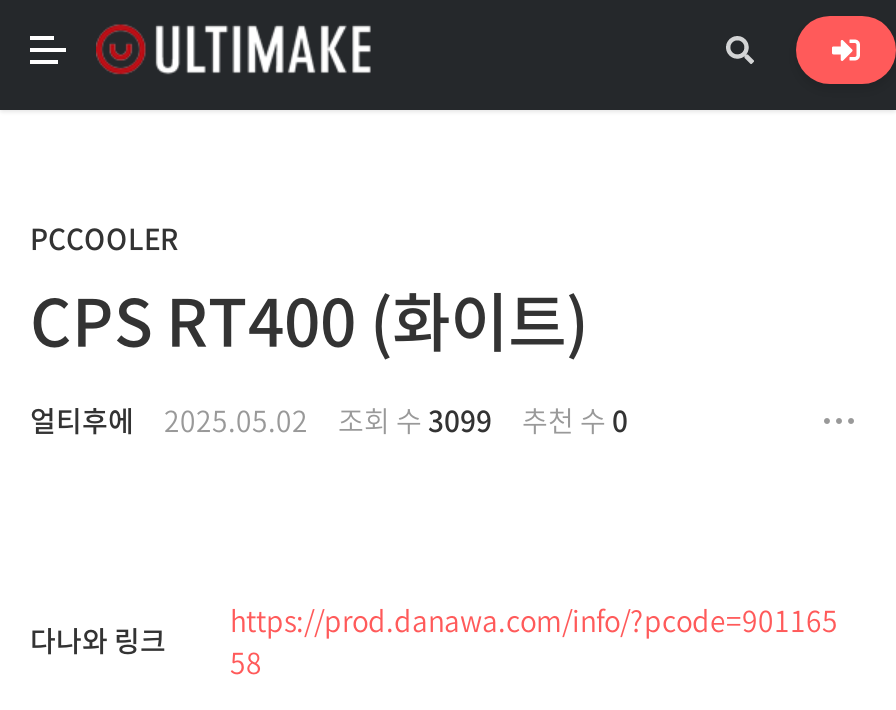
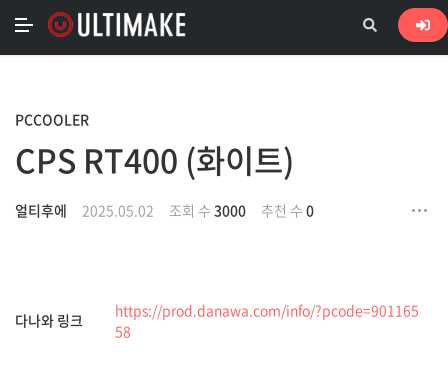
- 얼티후에 2025.05.02 조회 수 3099 추천 수 0
+ 얼티후에 2025.05.02 조회 수 3000 추천 수 0
